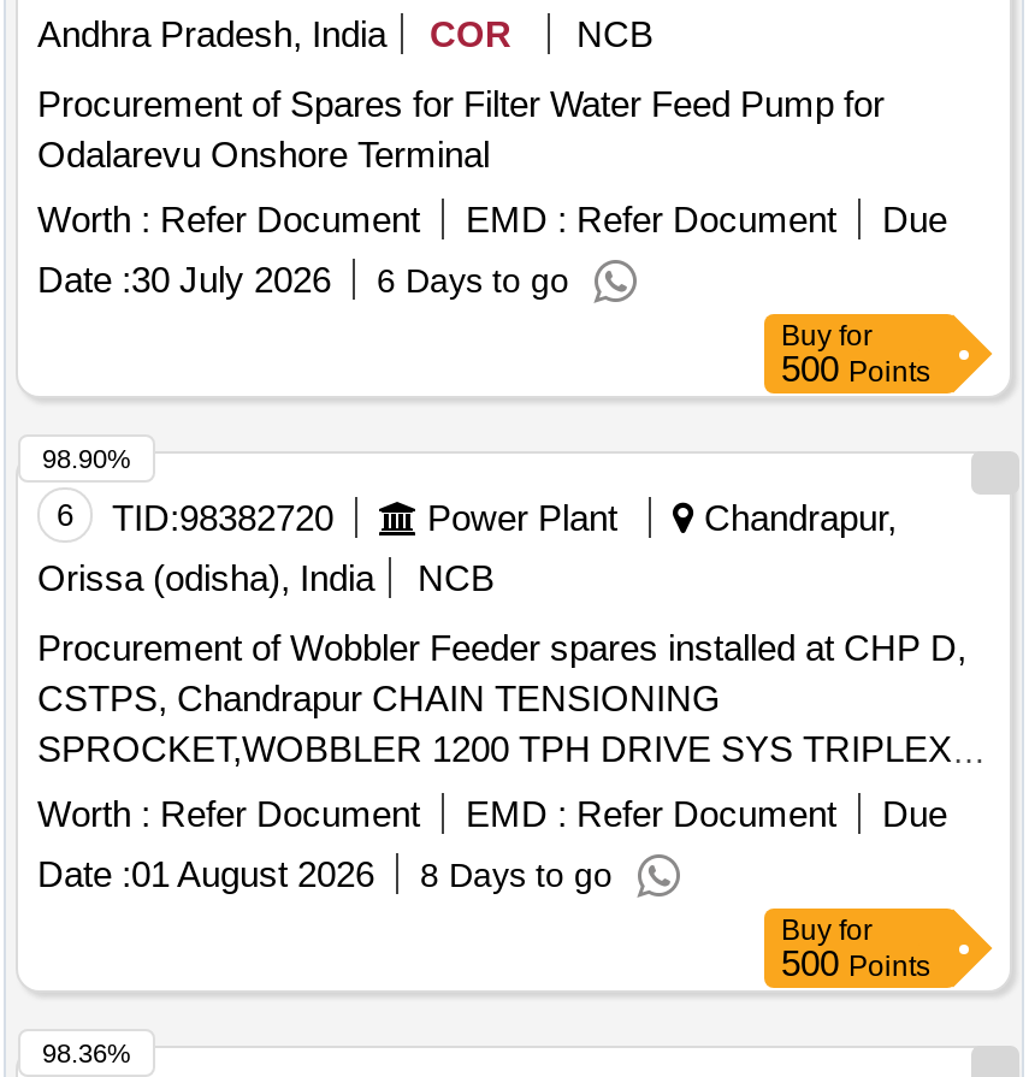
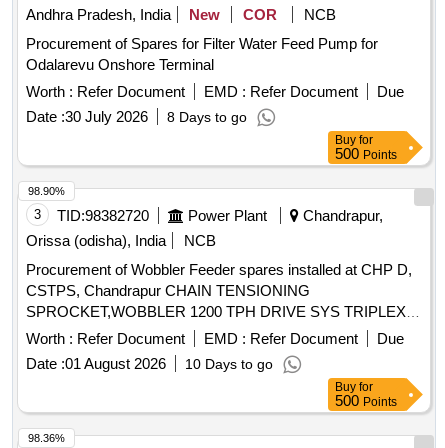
+ New

- Date : 30 July 2026 6 Days to go
+ Date : 30 July 2026 8 Days to go

- 6 TID:98382720
+ 3 TID:98382720

- Date : 01 August 2026 8 Days to go
+ Date : 01 August 2026 10 Days to go
